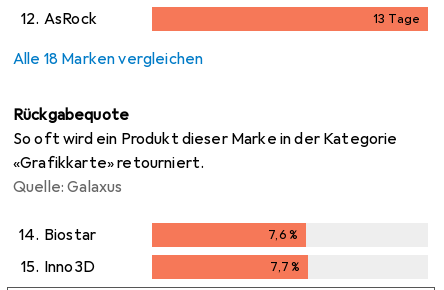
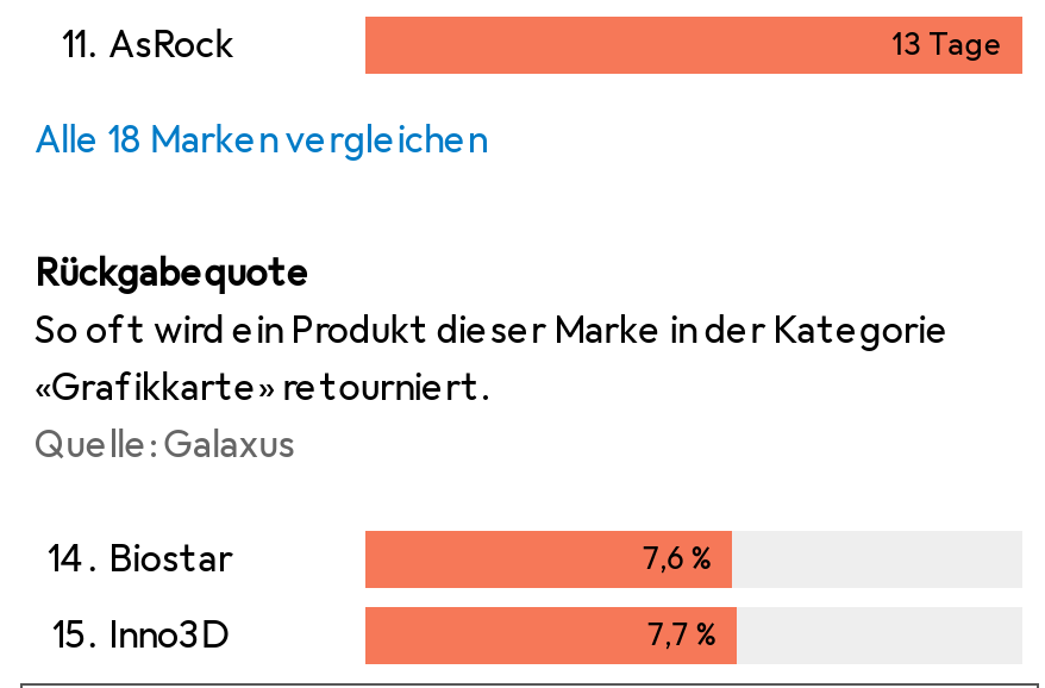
- 12. AsRock
+ 11. AsRock
